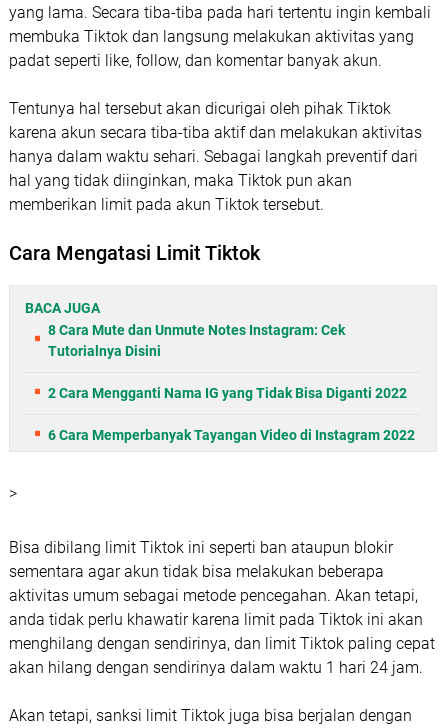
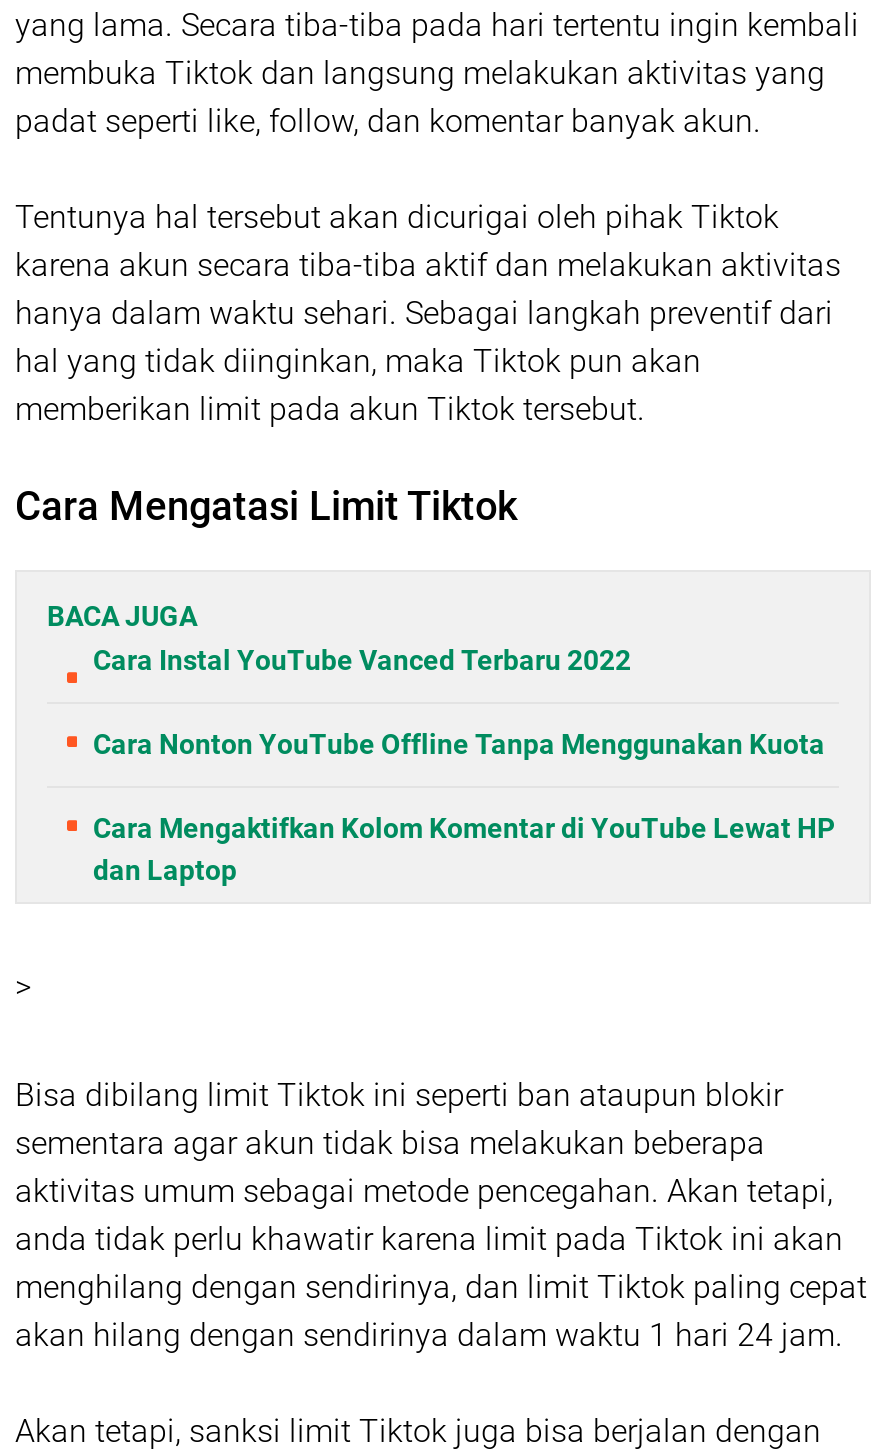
- 8 Cara Mute dan Unmute Notes Instagram: Cek
- Tutorialnya Disini
+ Cara Instal YouTube Vanced Terbaru 2022

- 2 Cara Mengganti Nama IG yang Tidak Bisa Diganti 2022
+ Cara Nonton YouTube Offline Tanpa Menggunakan Kuota

- 6 Cara Memperbanyak Tayangan Video di Instagram 2022
+ Cara Mengaktifkan Kolom Komentar di YouTube Lewat HP
+ dan Laptop
